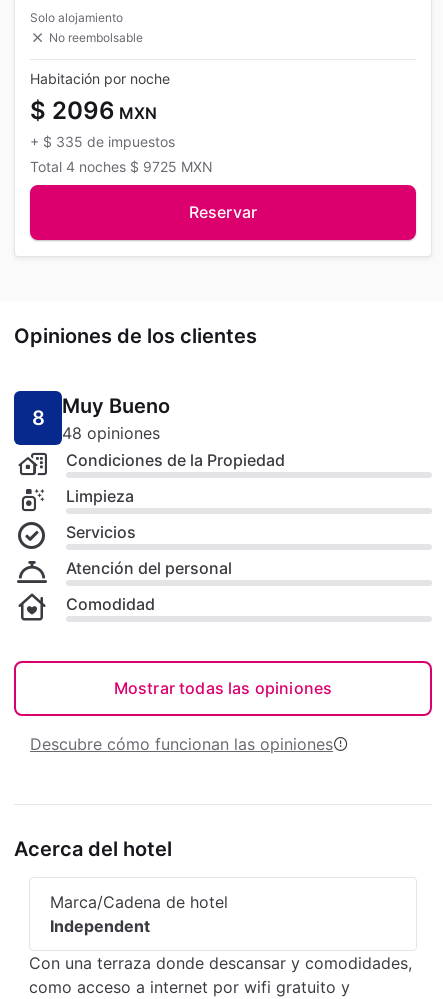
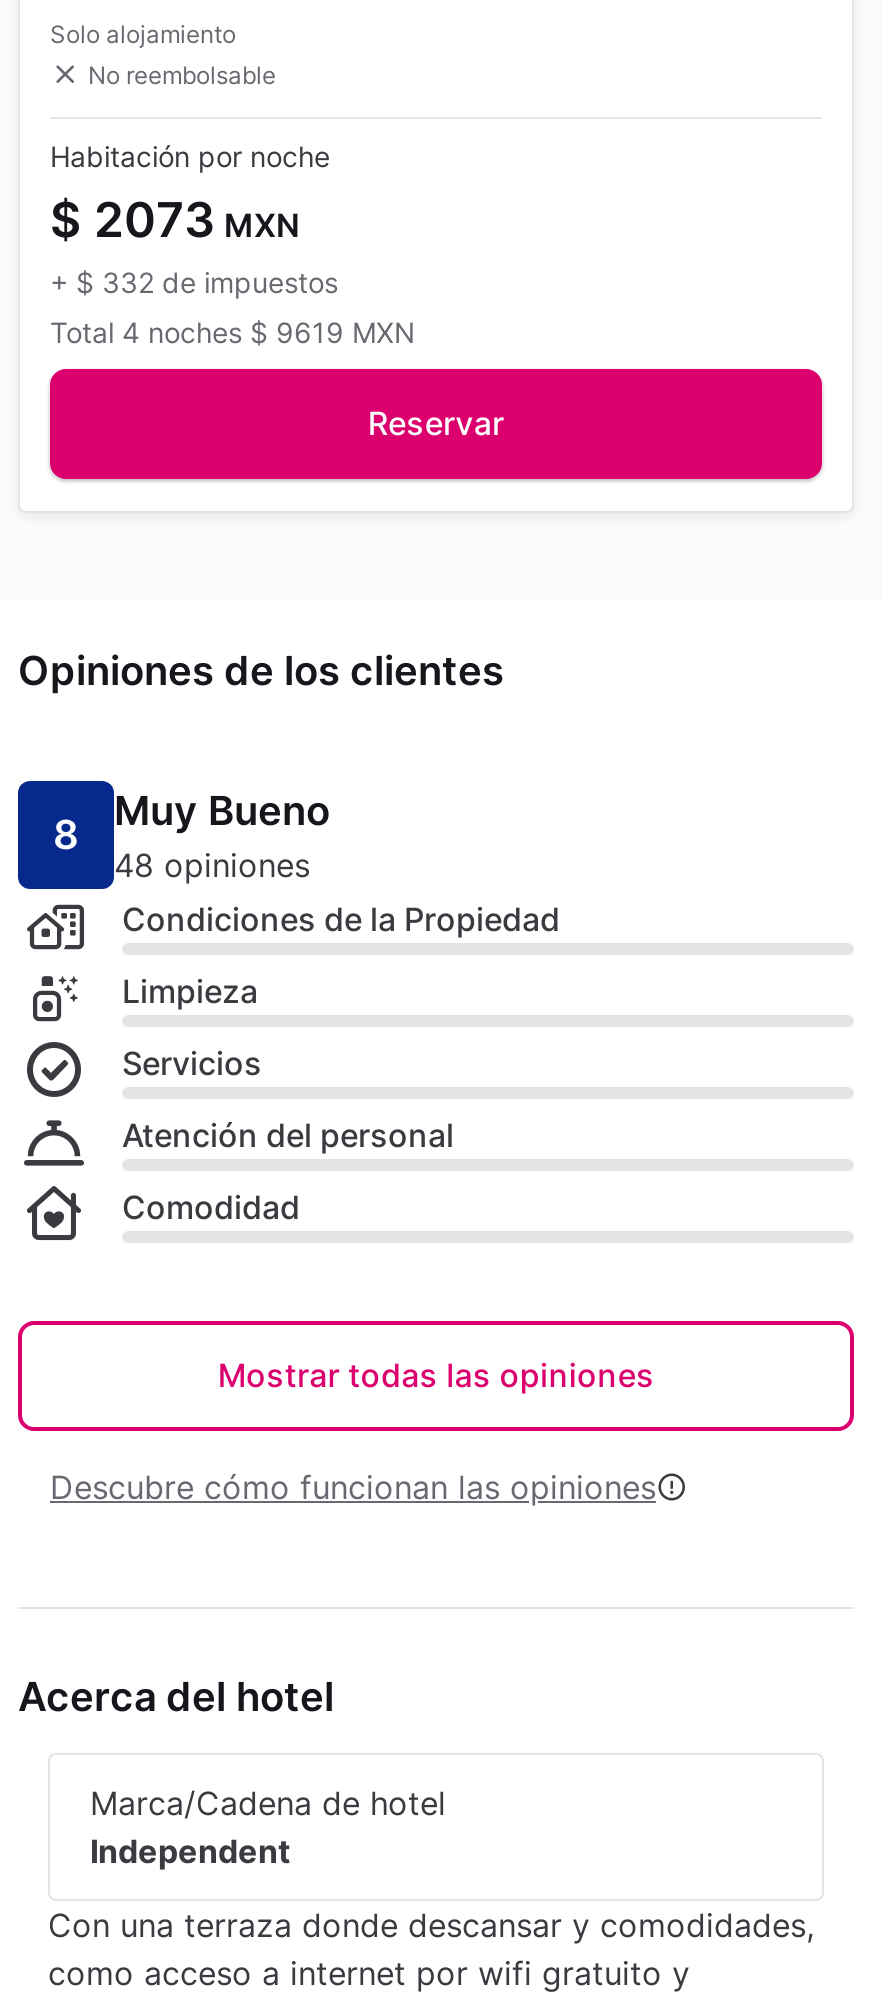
- $ 2096 MXN
+ $ 2073 MXN

- + $ 335 de impuestos
+ + $ 332 de impuestos

- Total 4 noches $ 9725 MXN
+ Total 4 noches $ 9619 MXN
